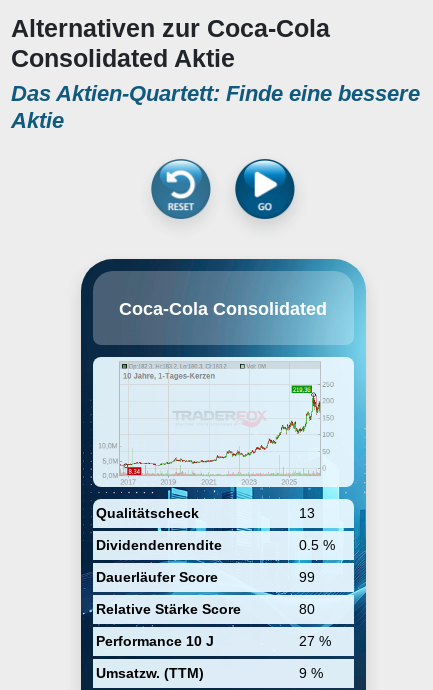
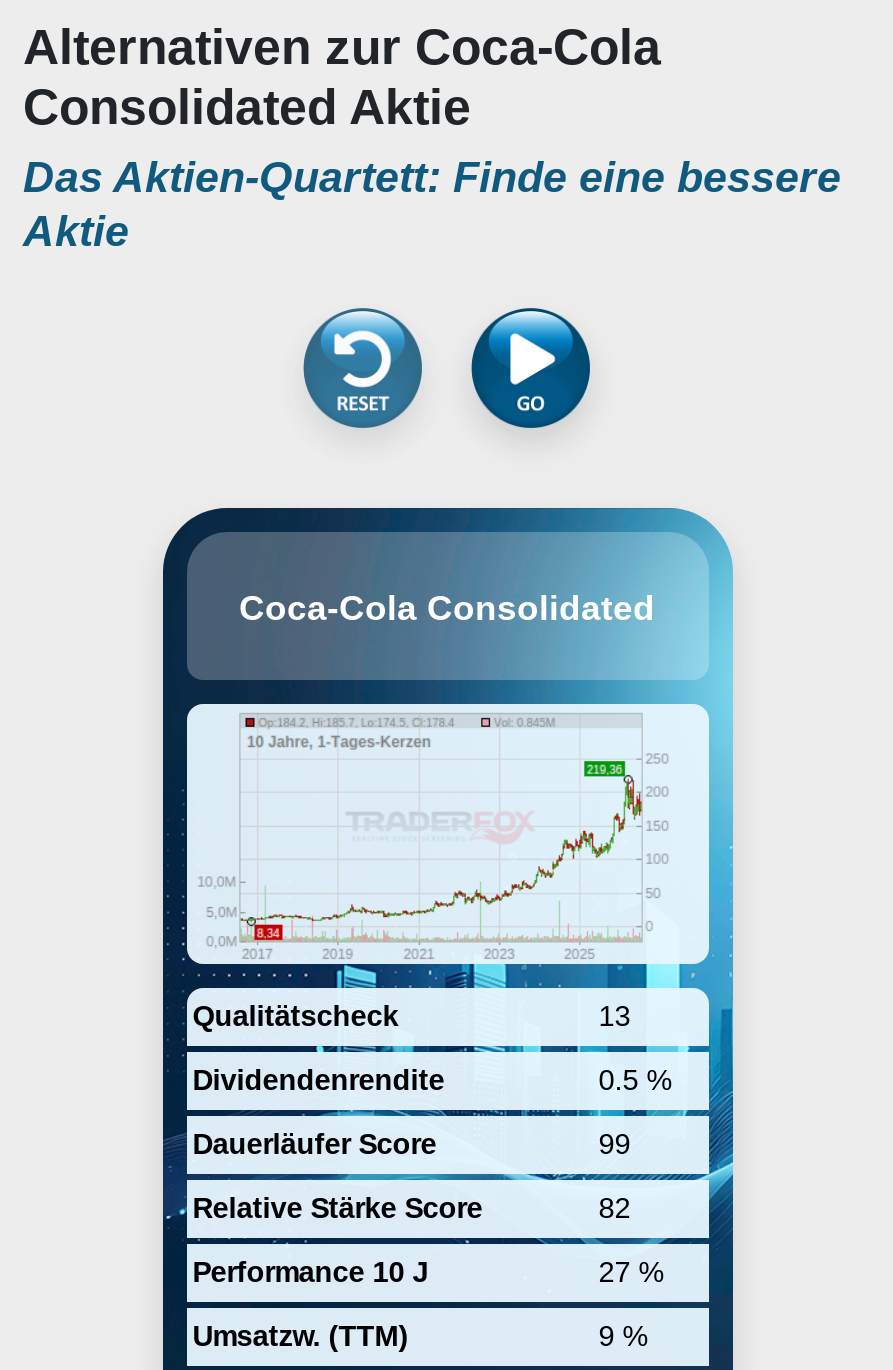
- 80
+ 82
